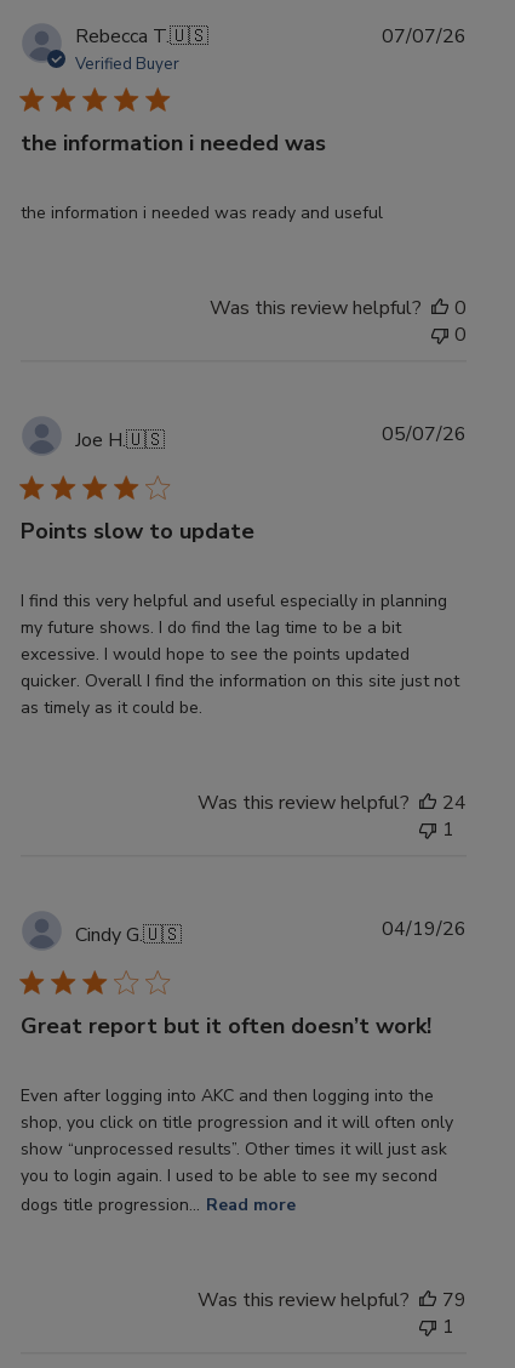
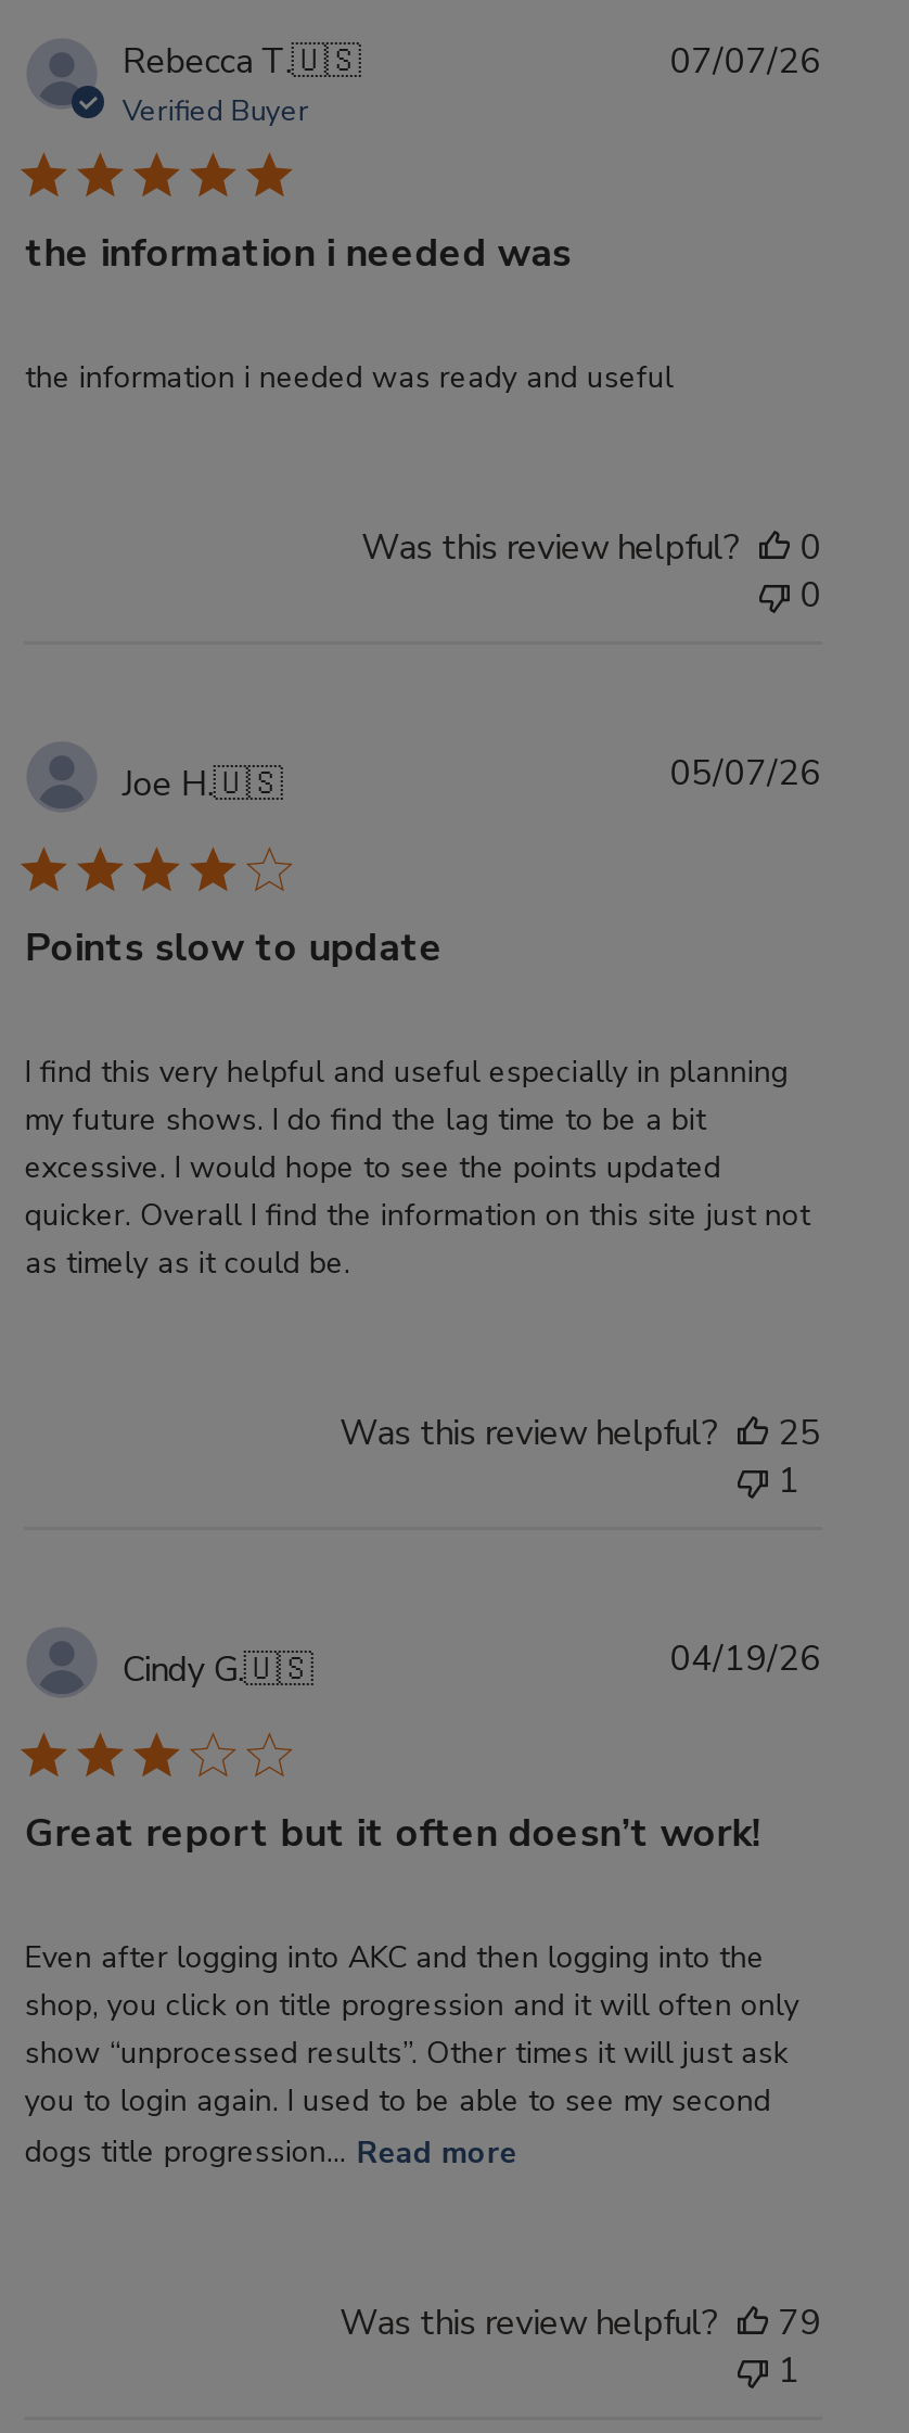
- Was this review helpful? 24
+ Was this review helpful? 25
